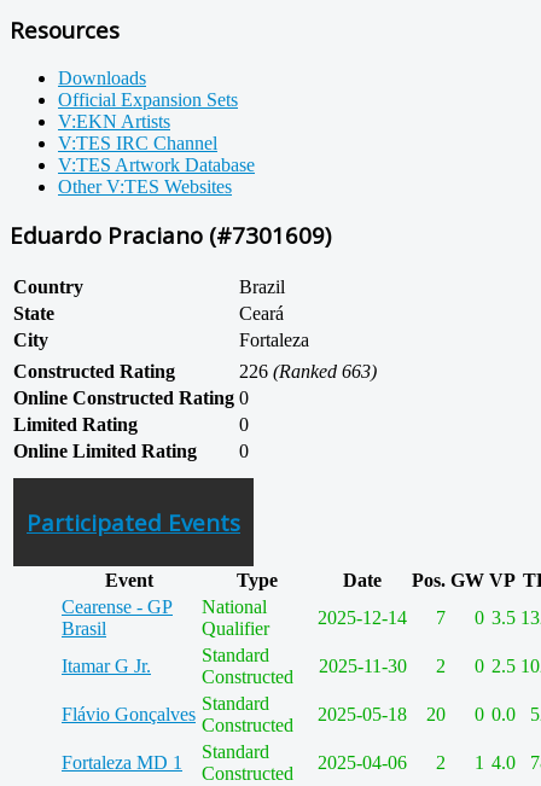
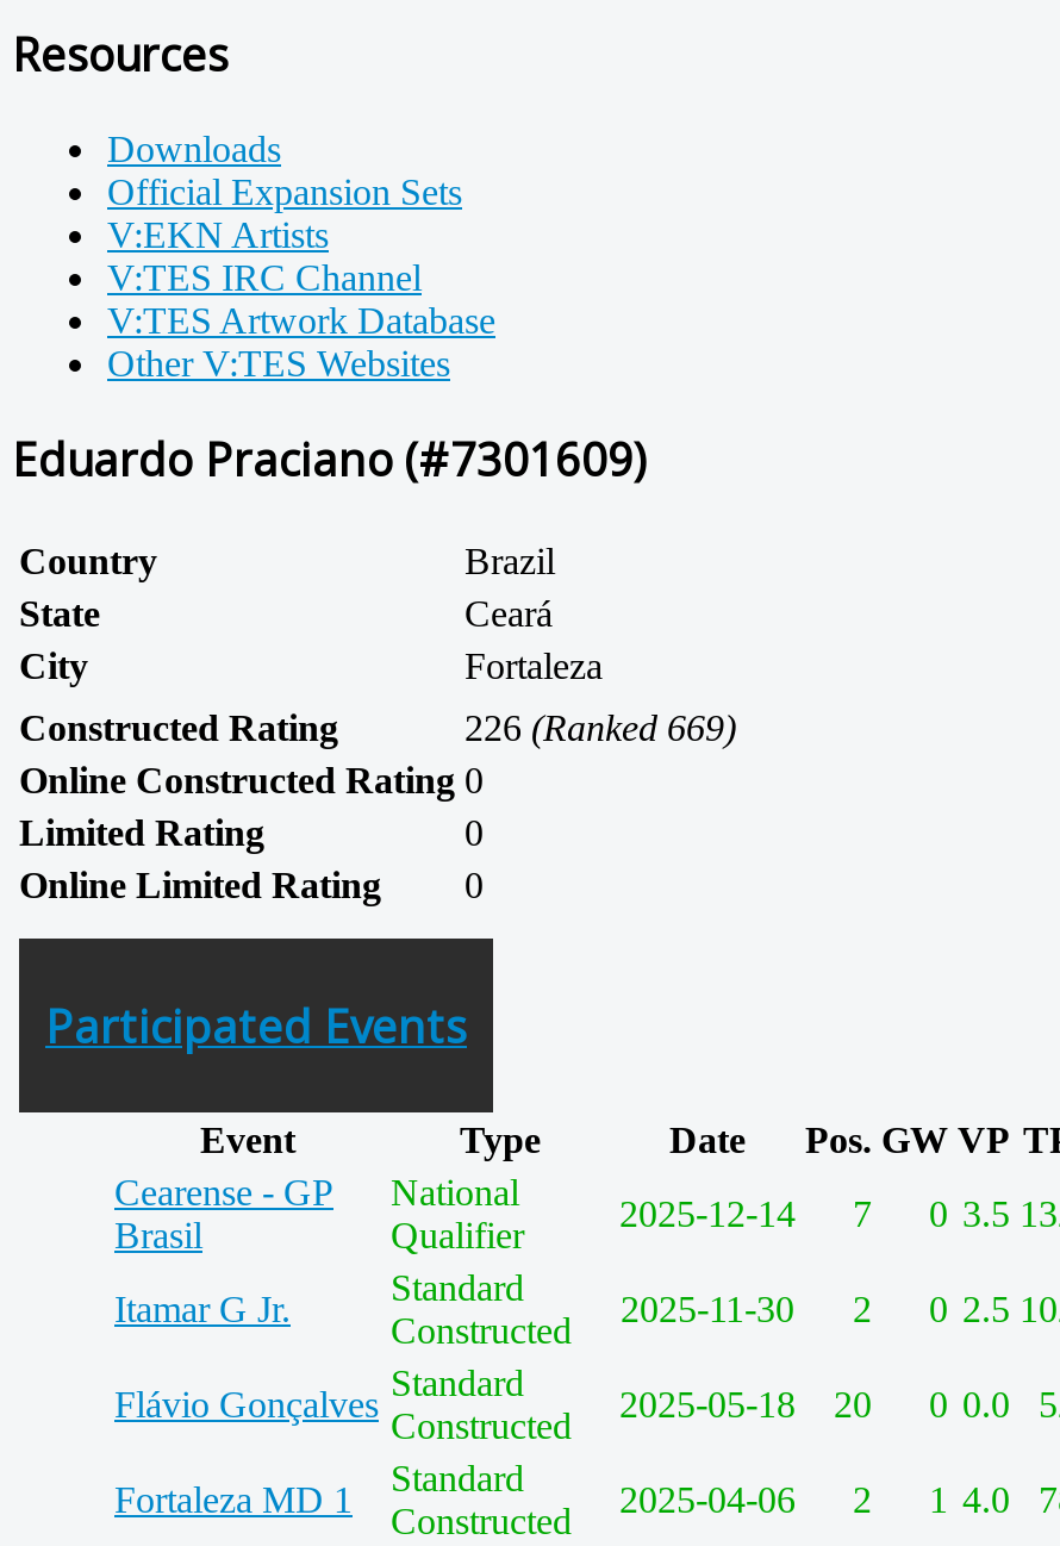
- 226 (Ranked 663)
+ 226 (Ranked 669)
